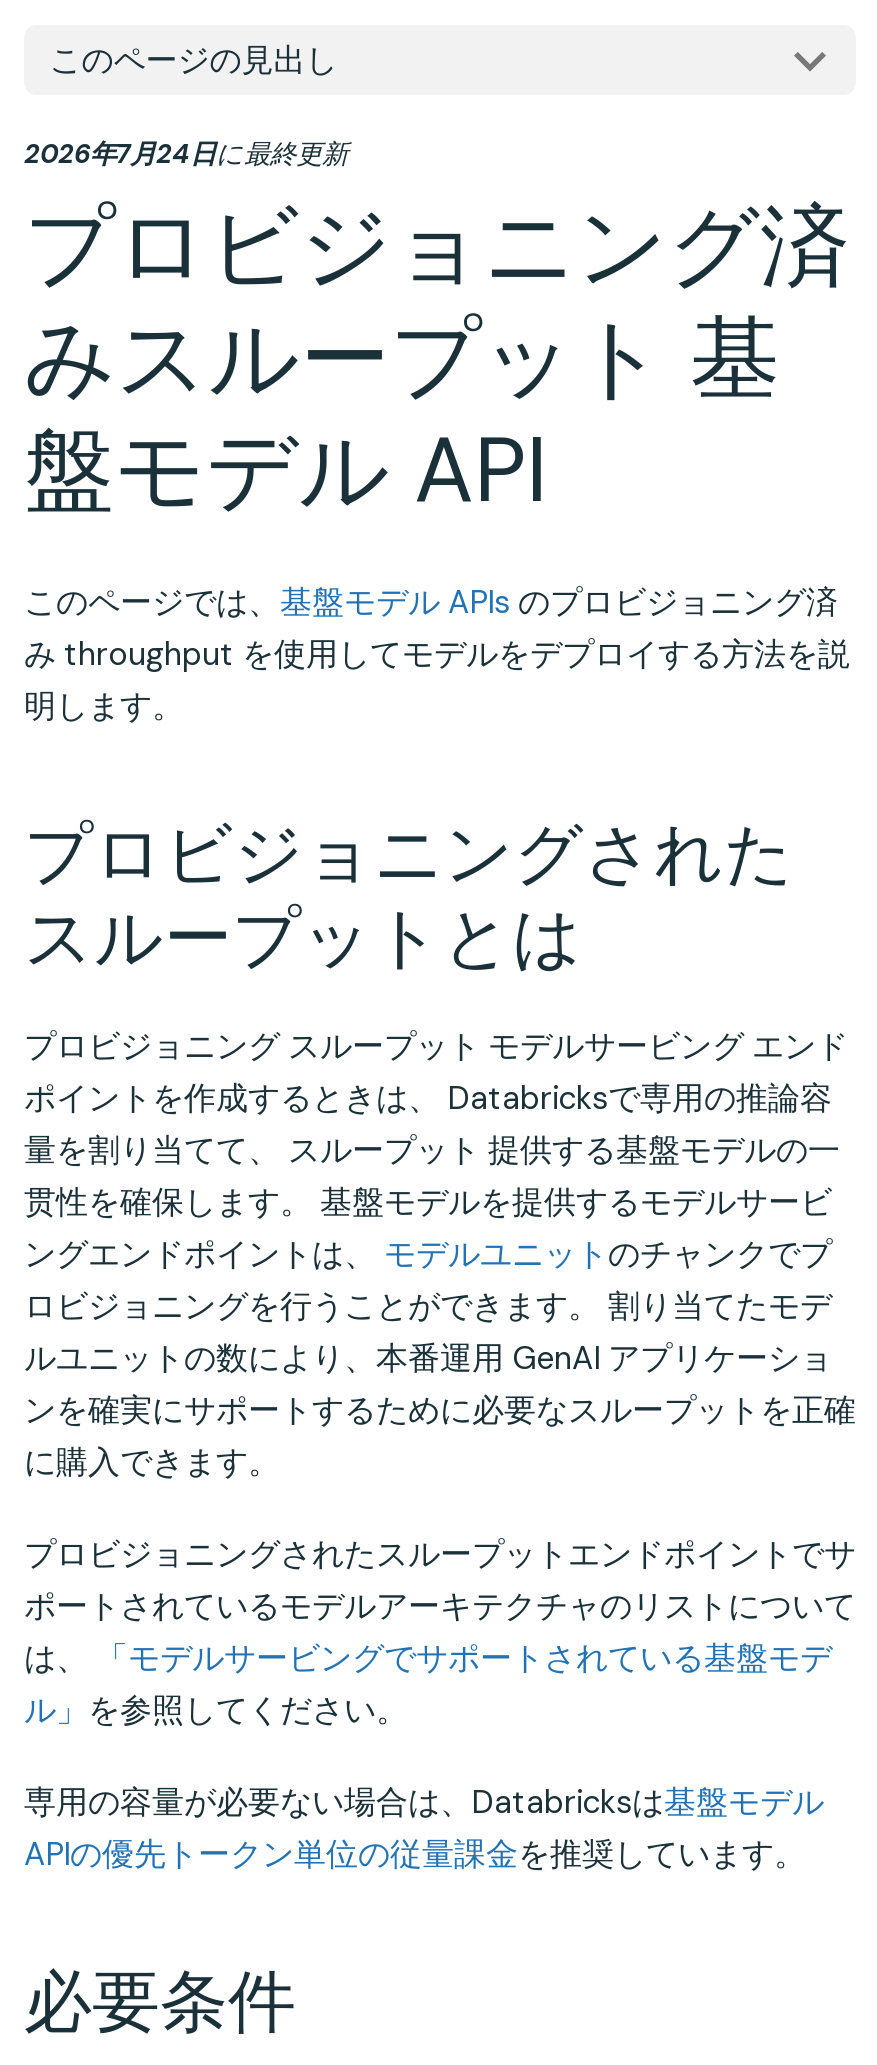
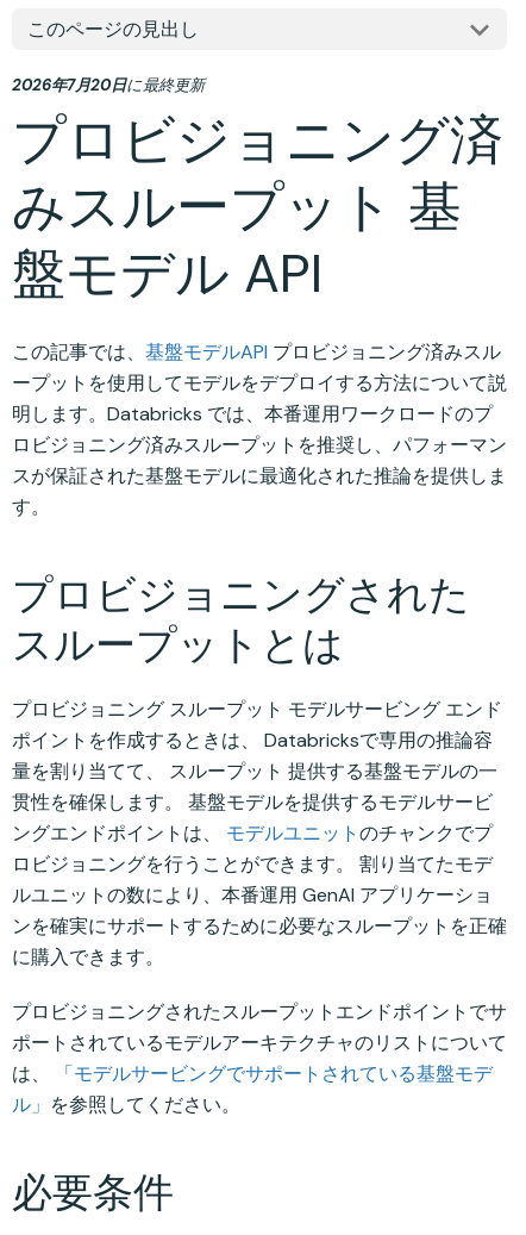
- 2026年7月24日に最終更新
+ 2026年7月20日に最終更新

- このページでは、基盤モデル APIsのプロビジョニング済
- み throughput を使用してモデルをデプロイする方法を説
- 明します。
+ この記事では、基盤モデルAPIプロビジョニング済みスル
+ ープットを使用してモデルをデプロイする方法について説
+ 明します。Databricks では、本番運用ワークロードのプ
+ ロビジョニング済みスループットを推奨し、パフォーマン
+ スが保証された基盤モデルに最適化された推論を提供しま
+ す。

moved down: プロビジョニングされた | スループットとは | プロビジョニング スループット モデルサービング エンド | ... | は、「モデルサービングでサポートされている基盤モデ | ル」を参照してください。

- 専用の容量が必要ない場合は、Databricksは基盤モデル
- APIの優先トークン単位の従量課金を推奨しています。
